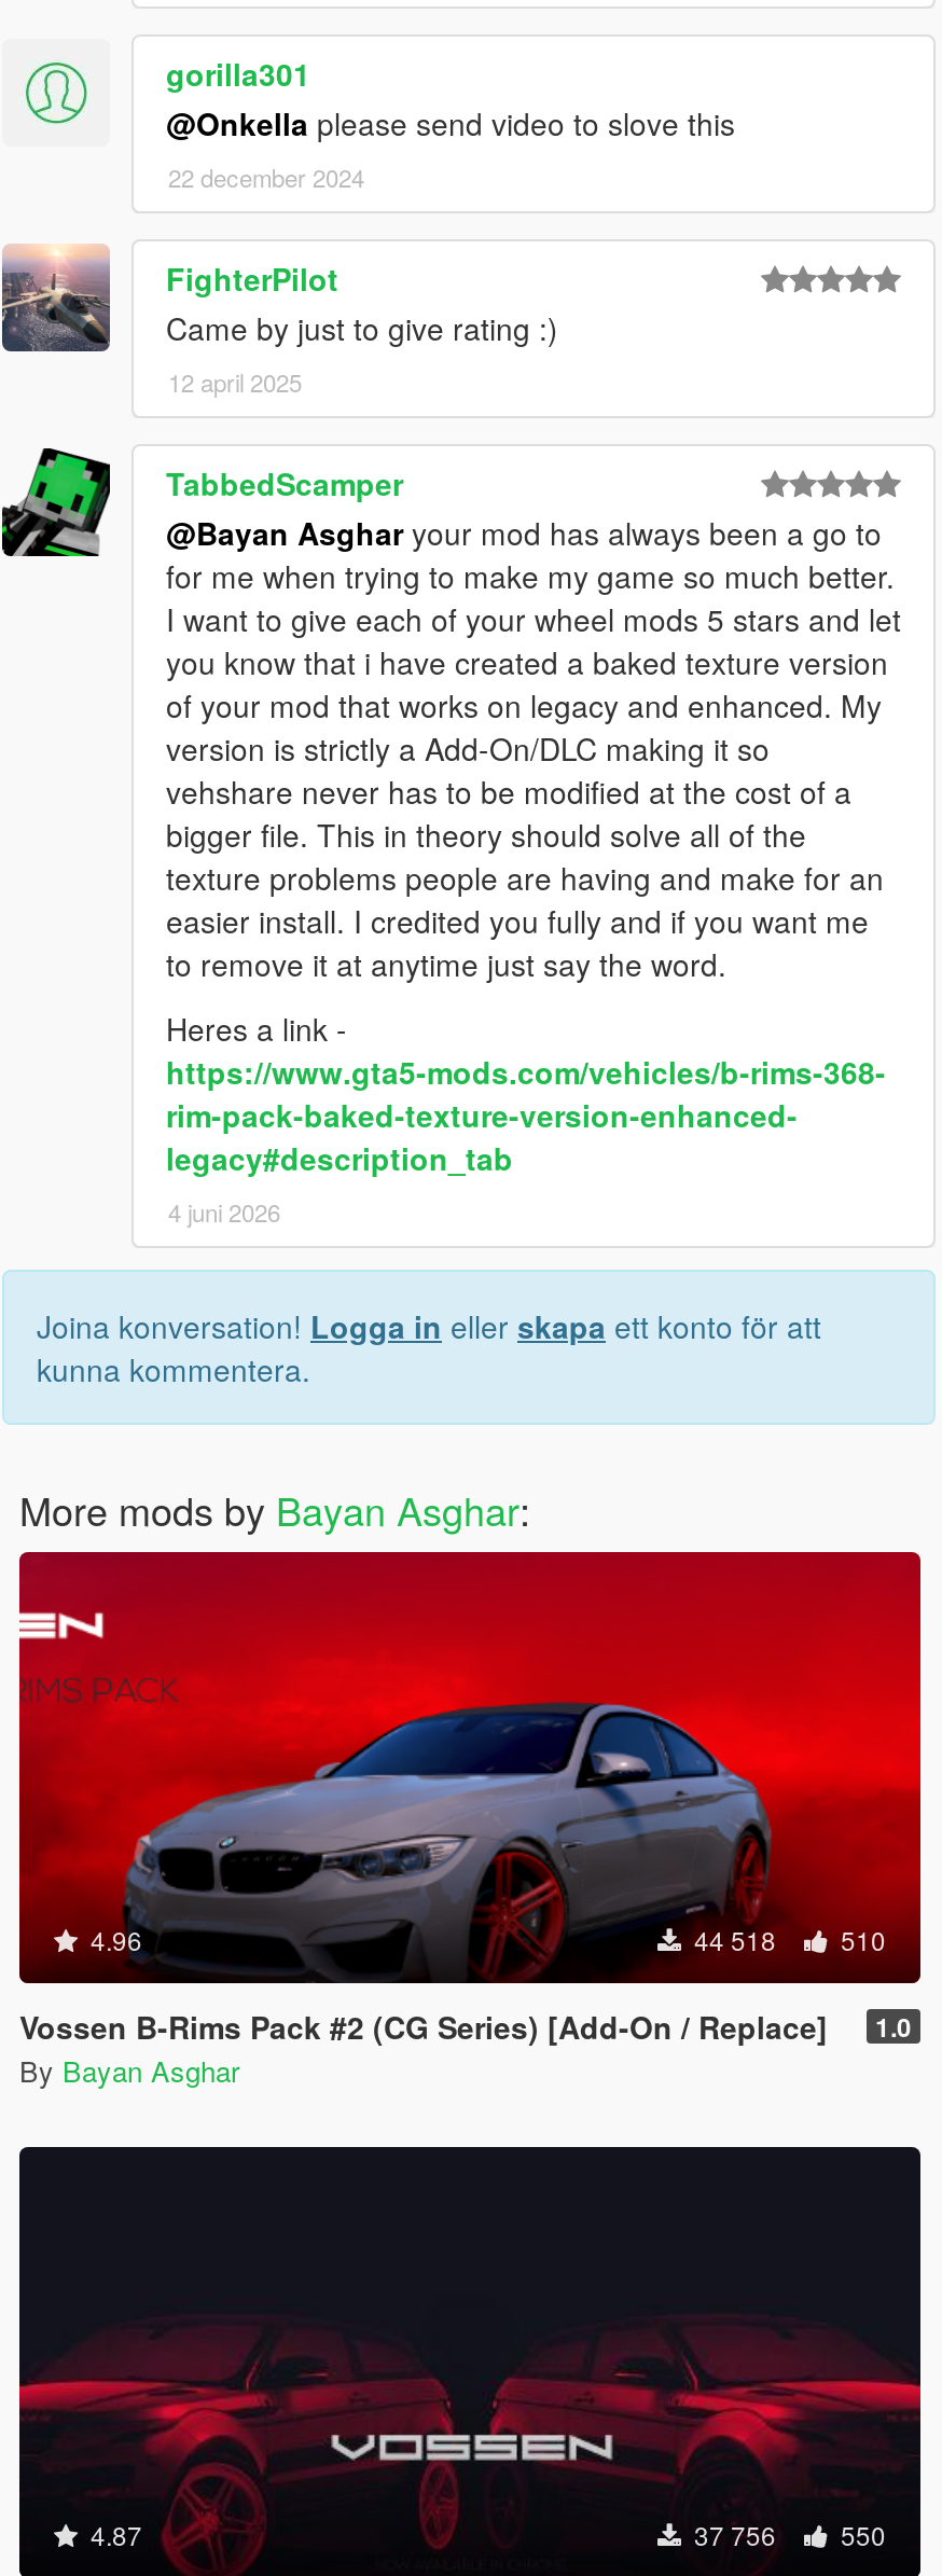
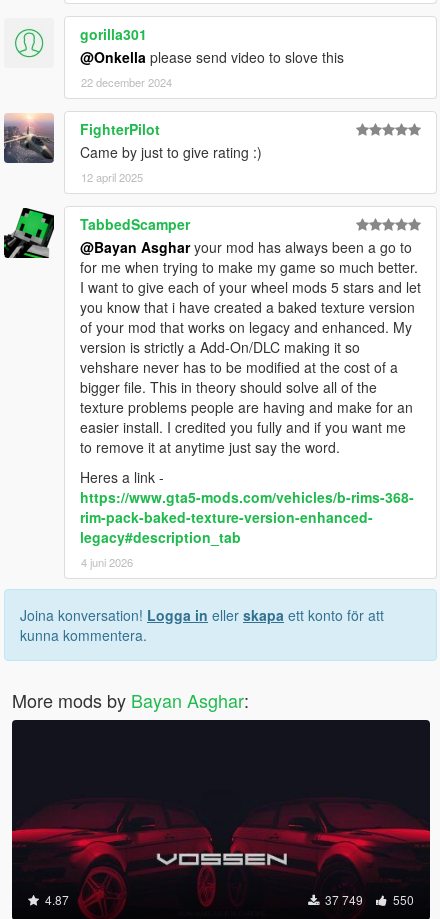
- [image]
- 4.96
- 44 518
- 510
- Vossen B-Rims Pack #2 (CG Series) [Add-On / Replace]
- 1.0
- By Bayan Asghar

- 37 756 550
+ 37 749 550
